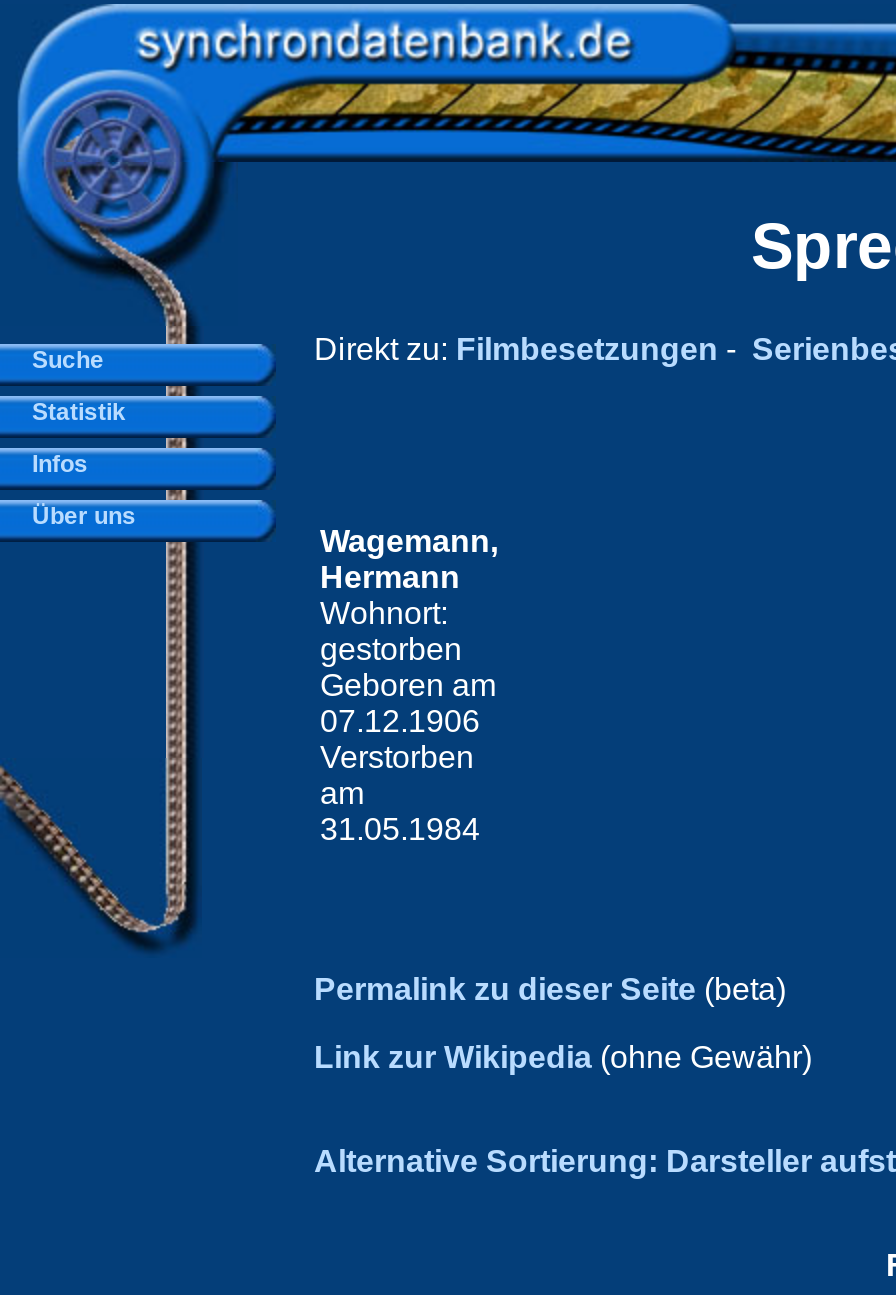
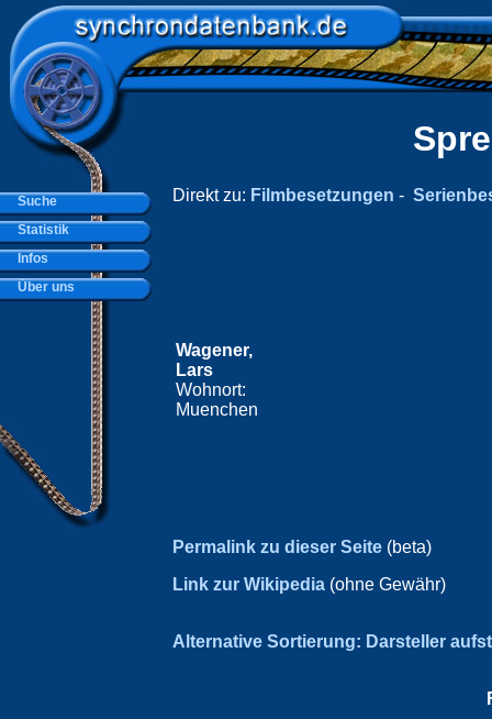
- Wagemann,
- Hermann
+ Wagener,
+ Lars

moved down: Wohnort:

- gestorben
- Geboren am
- 07.12.1906
- Verstorben
- am
- 31.05.1984
+ Muenchen
